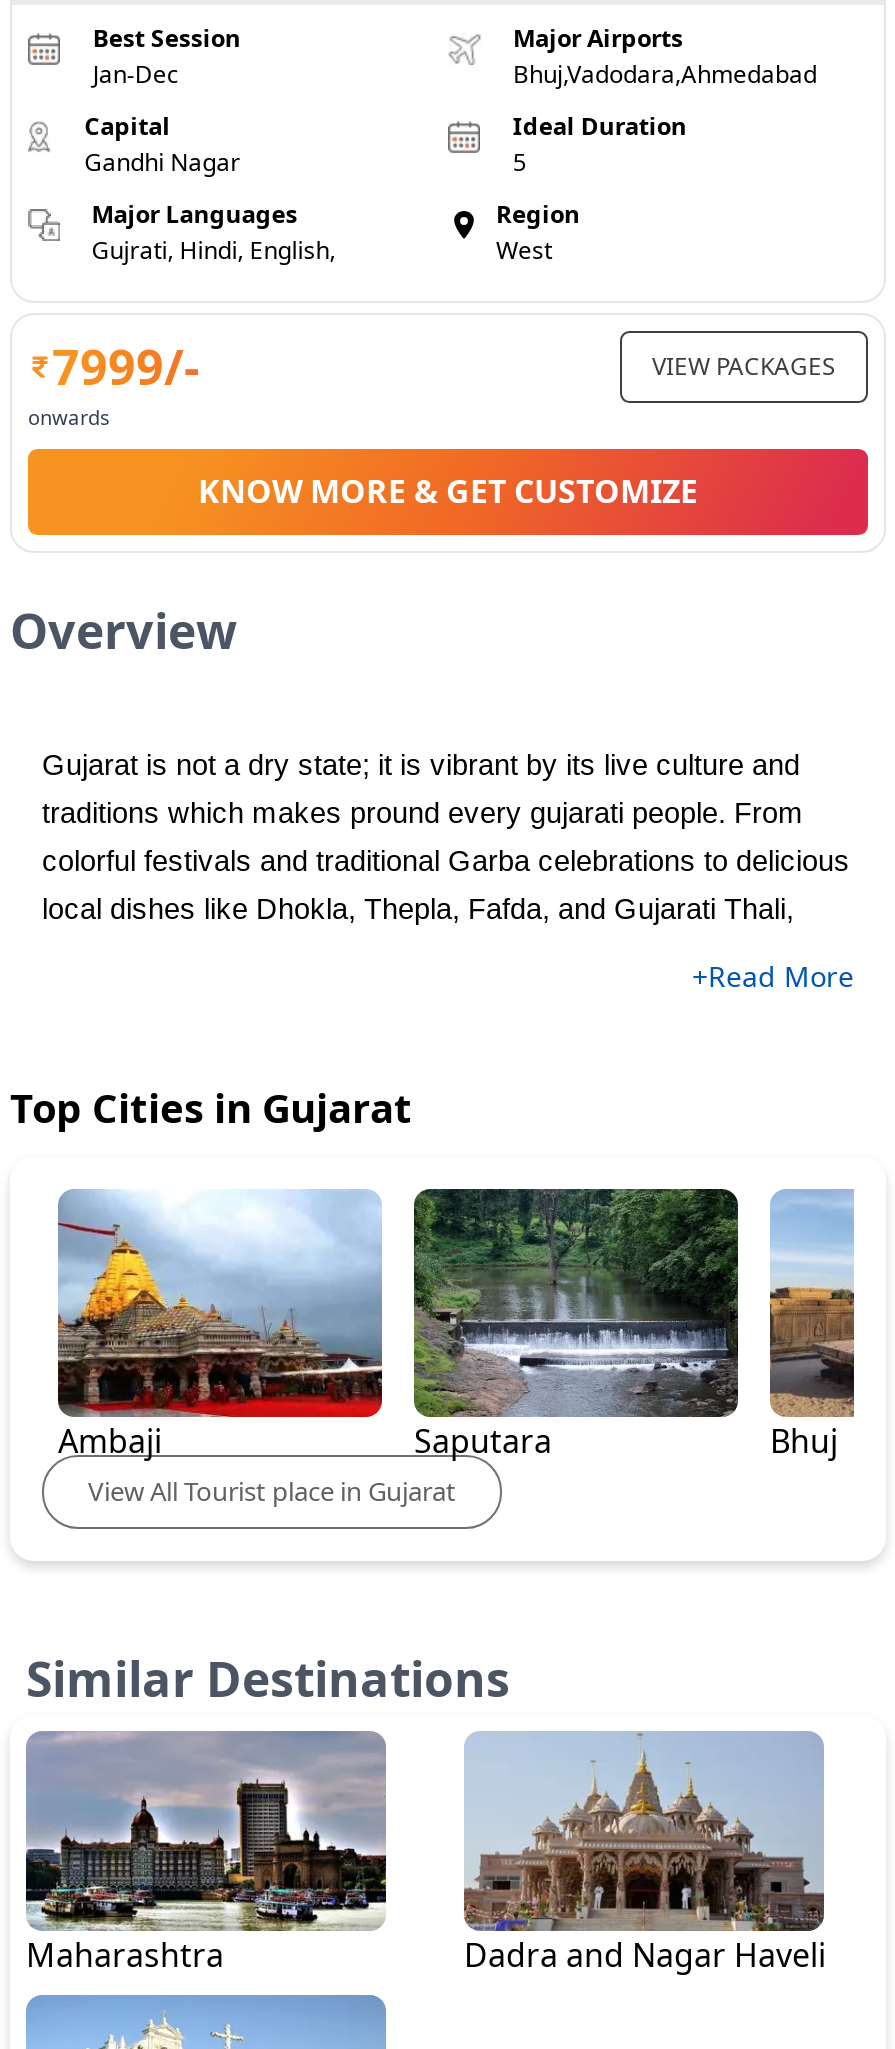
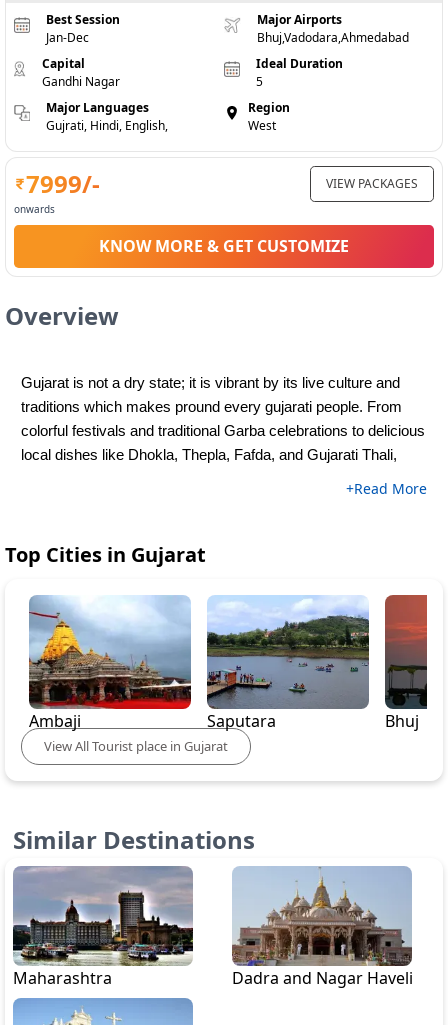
- [image]
+ [image]

- [image]
+ [image]
